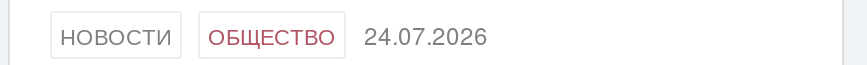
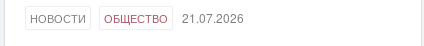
- НОВОСТИ ОБЩЕСТВО 24.07.2026
+ НОВОСТИ ОБЩЕСТВО 21.07.2026
